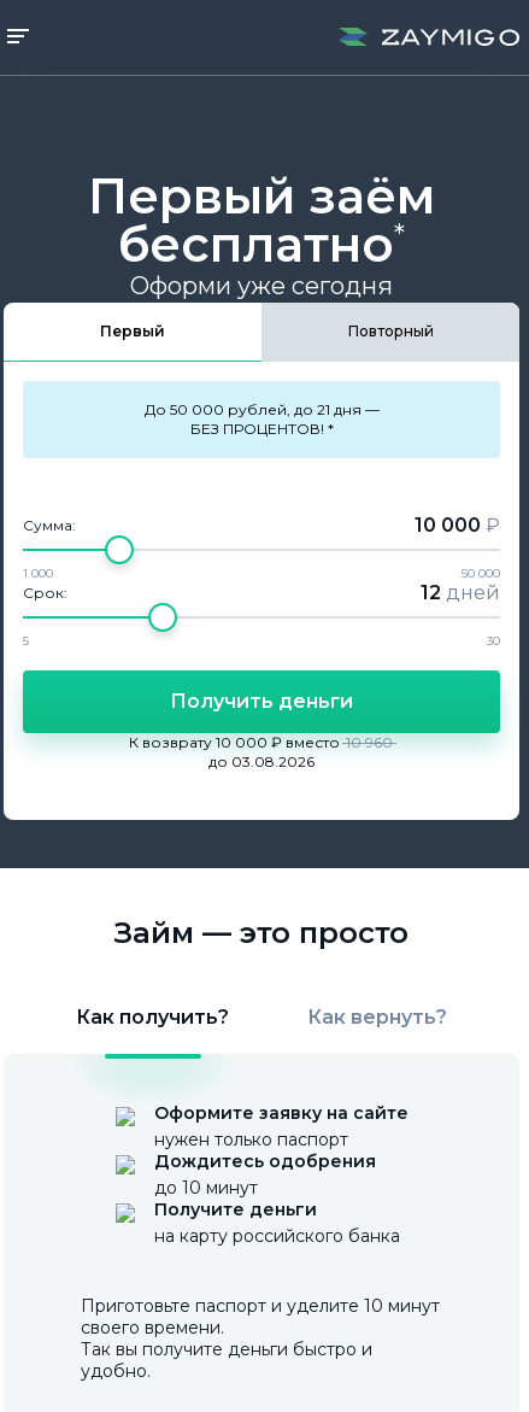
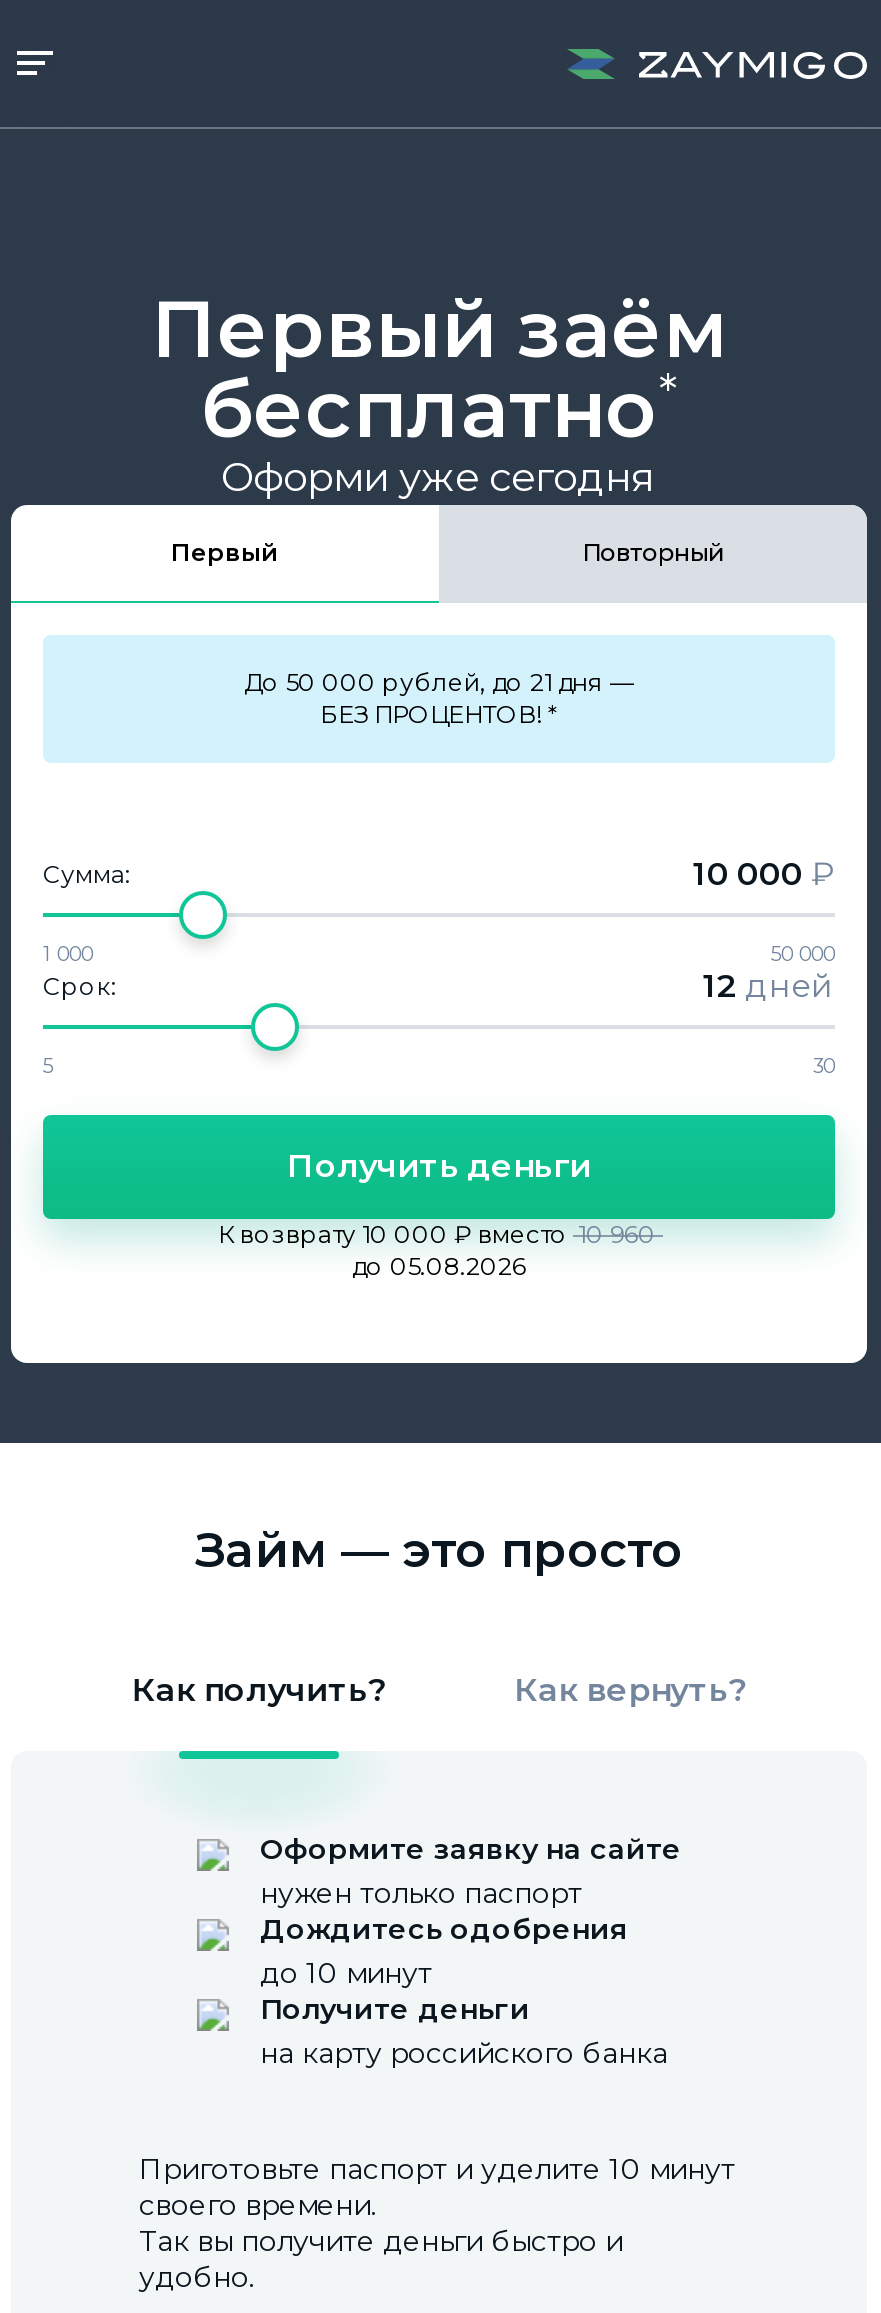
- до 03.08.2026
+ до 05.08.2026
